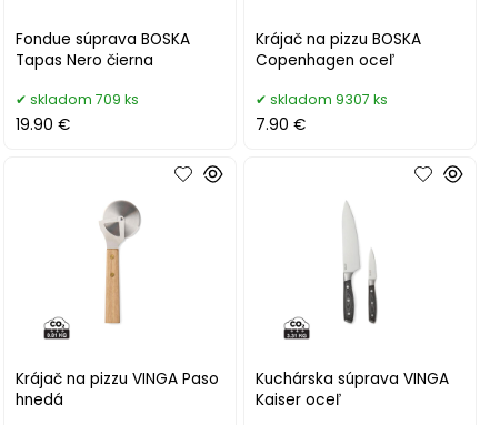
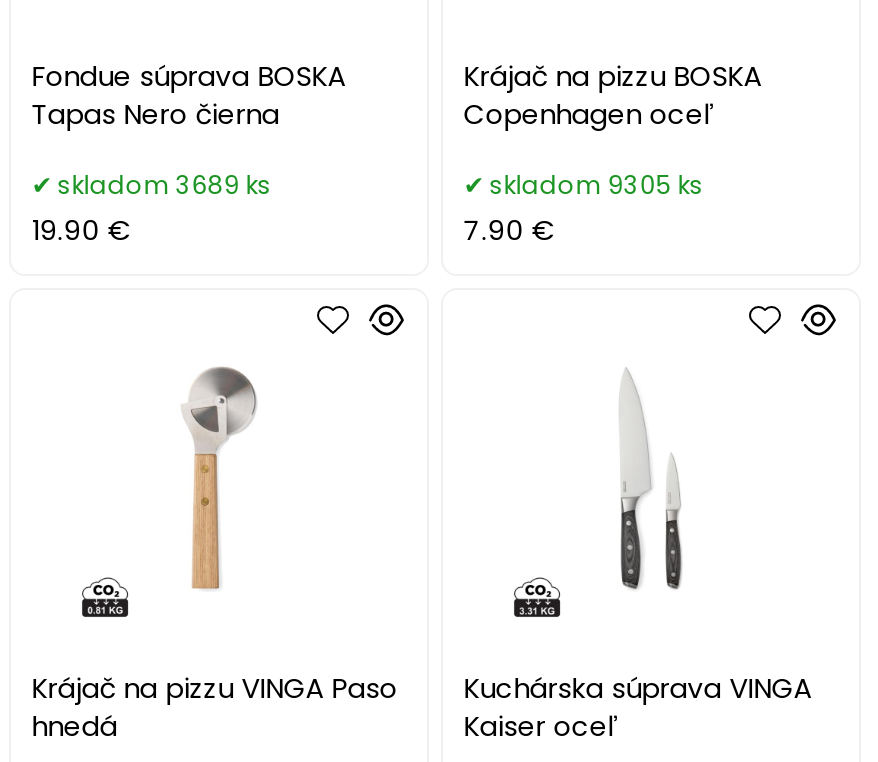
- skladom 709 ks
+ skladom 3689 ks

- skladom 9307 ks
+ skladom 9305 ks
